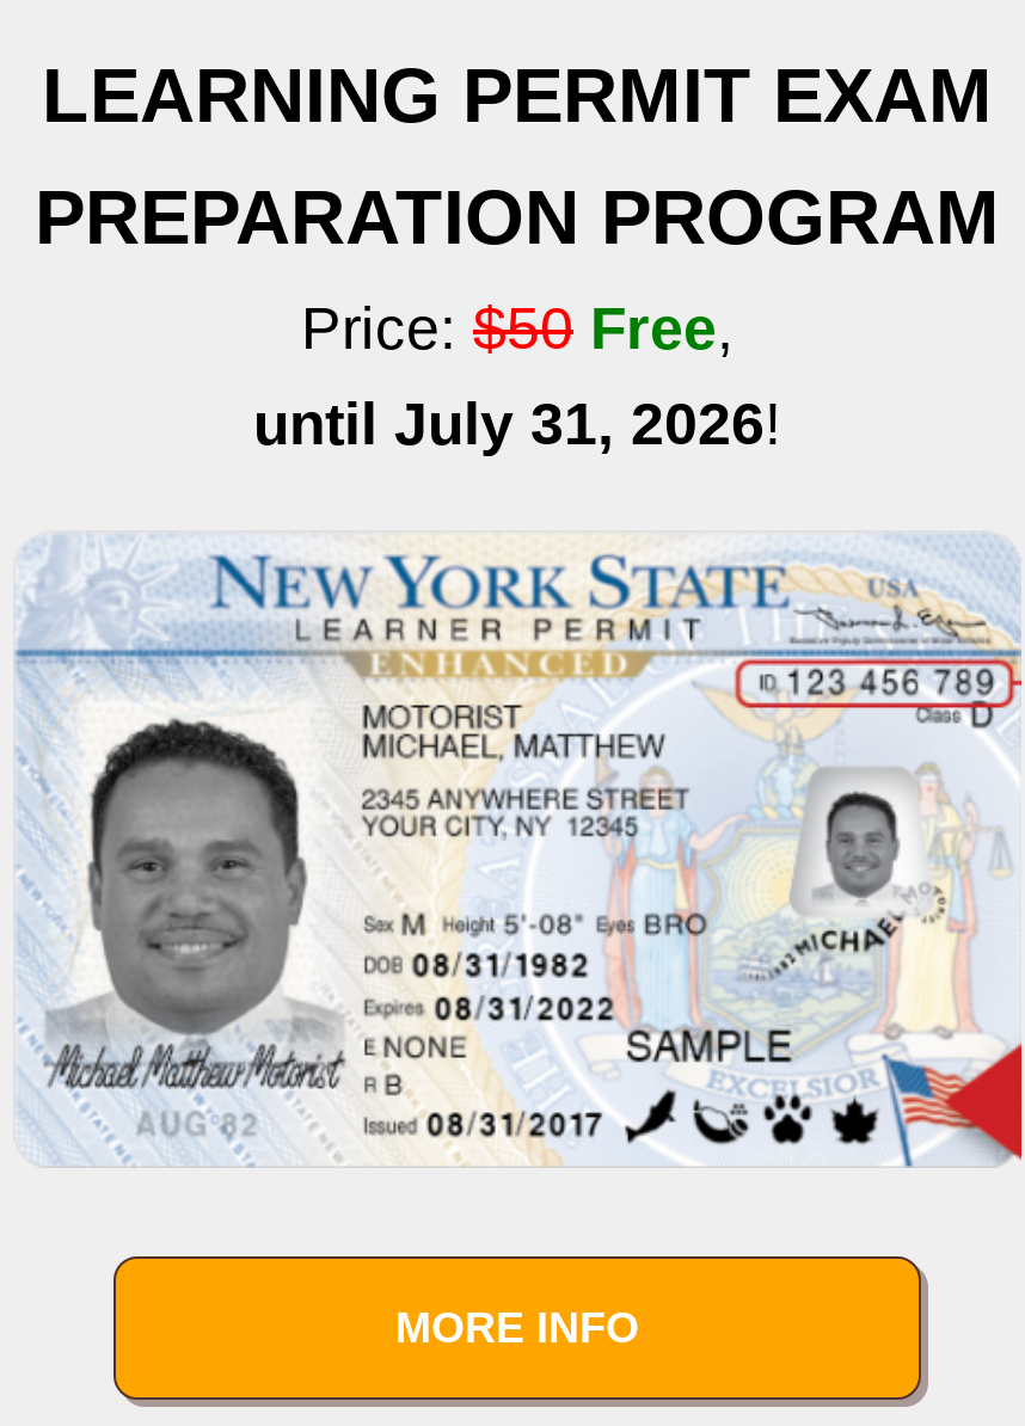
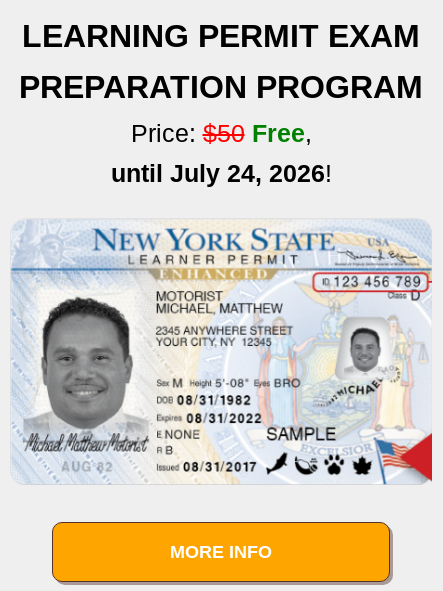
- until July 31, 2026!
+ until July 24, 2026!
